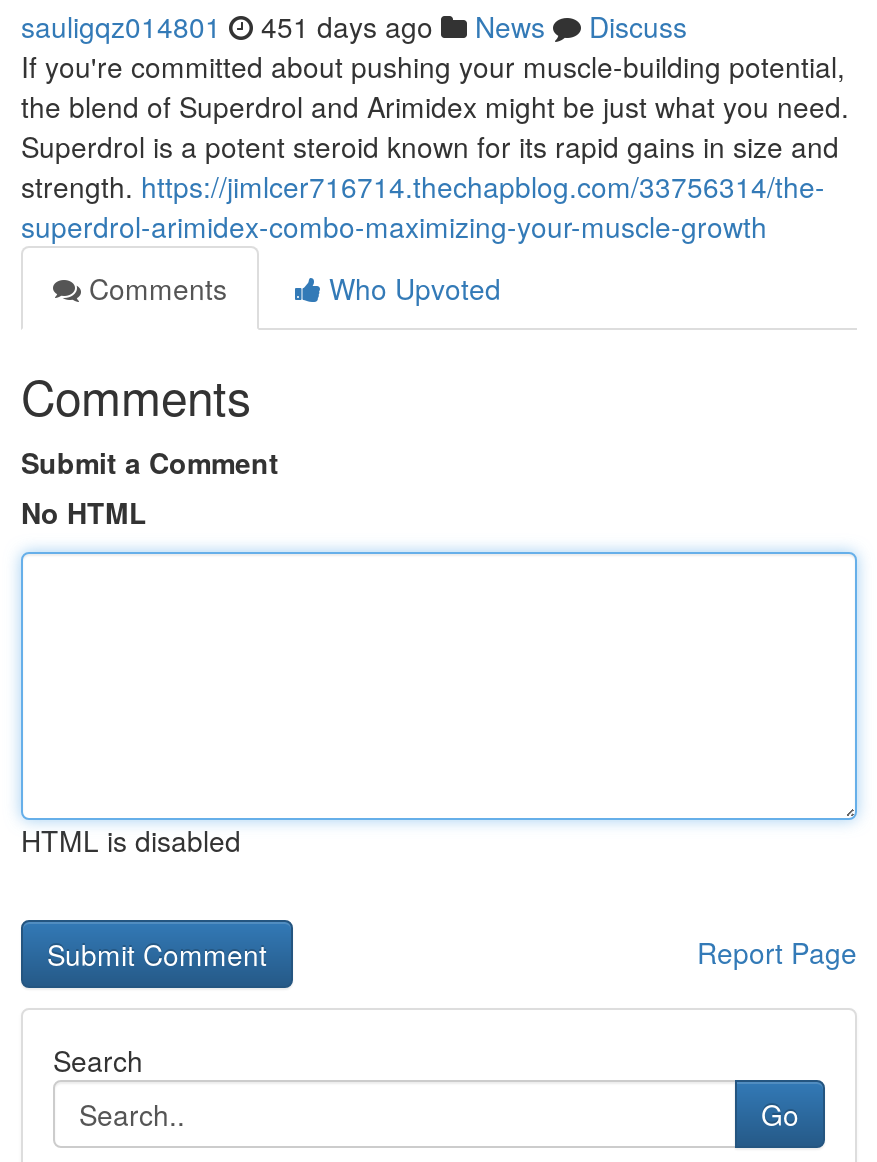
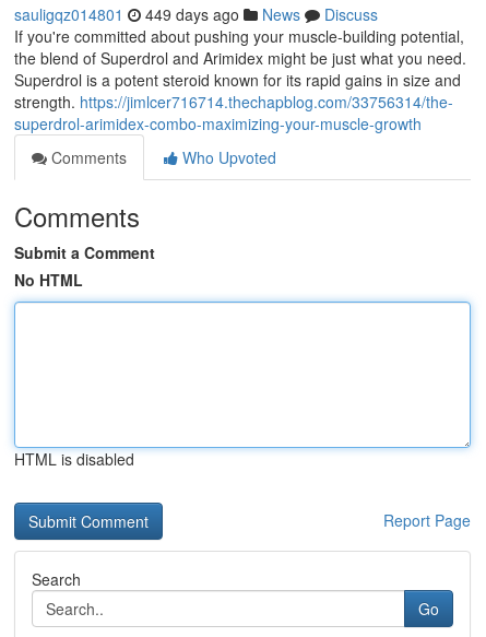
- sauligqz014801 451 days ago News Discuss
+ sauligqz014801 449 days ago News Discuss
